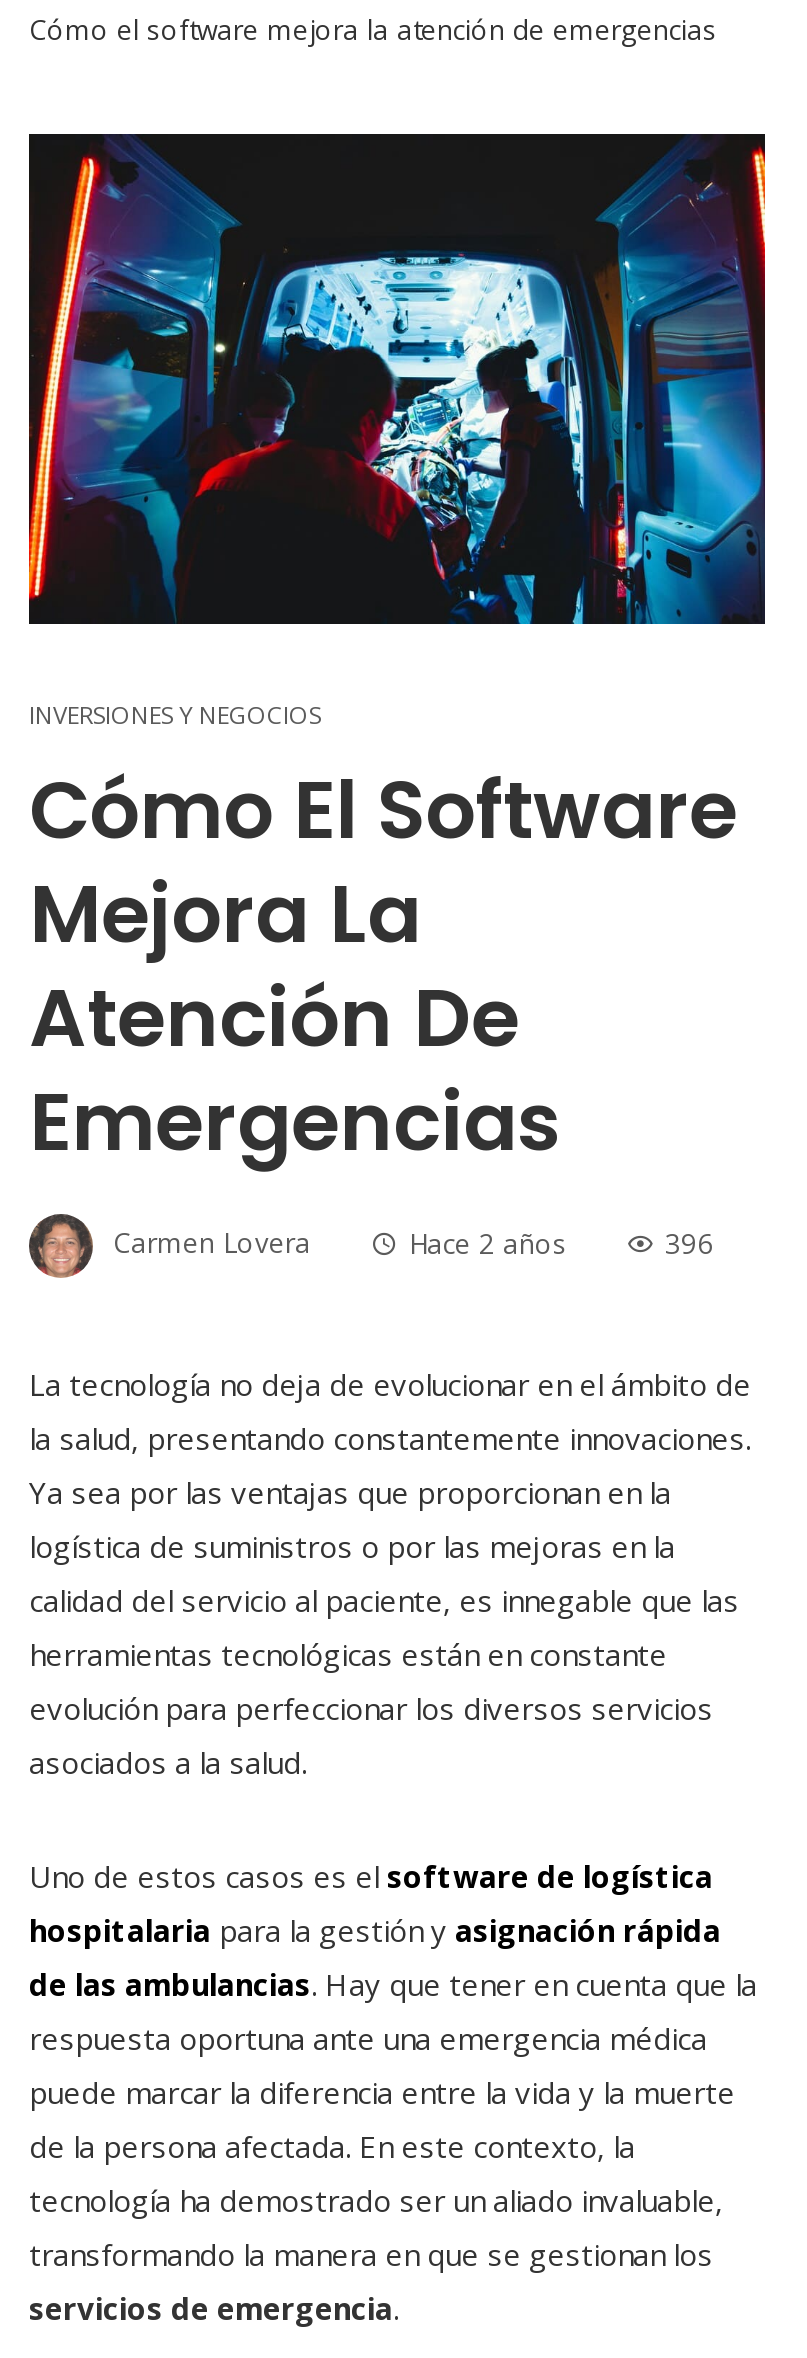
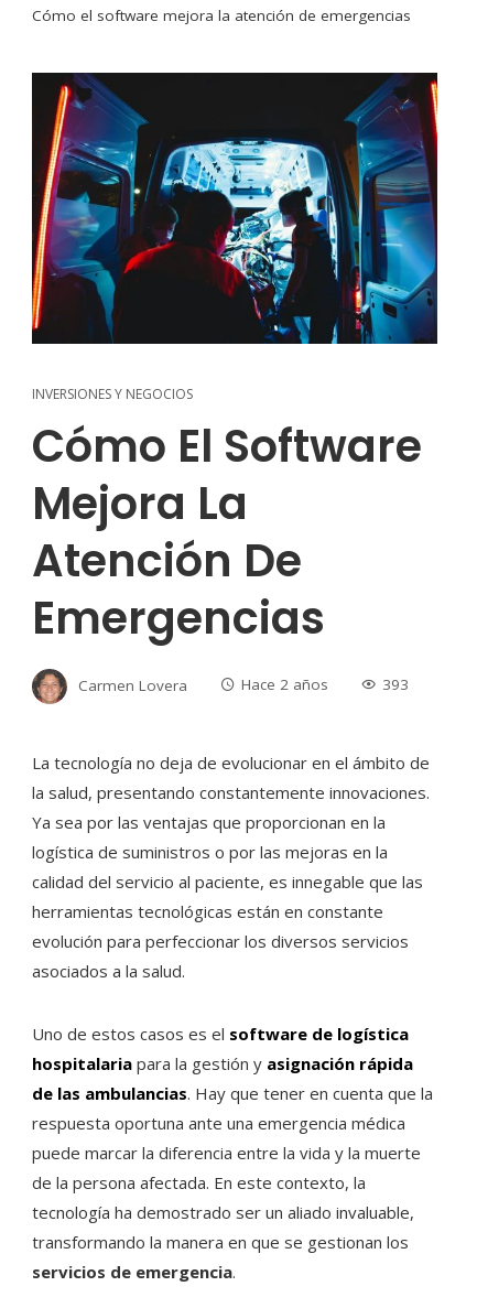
- 396
+ 393
